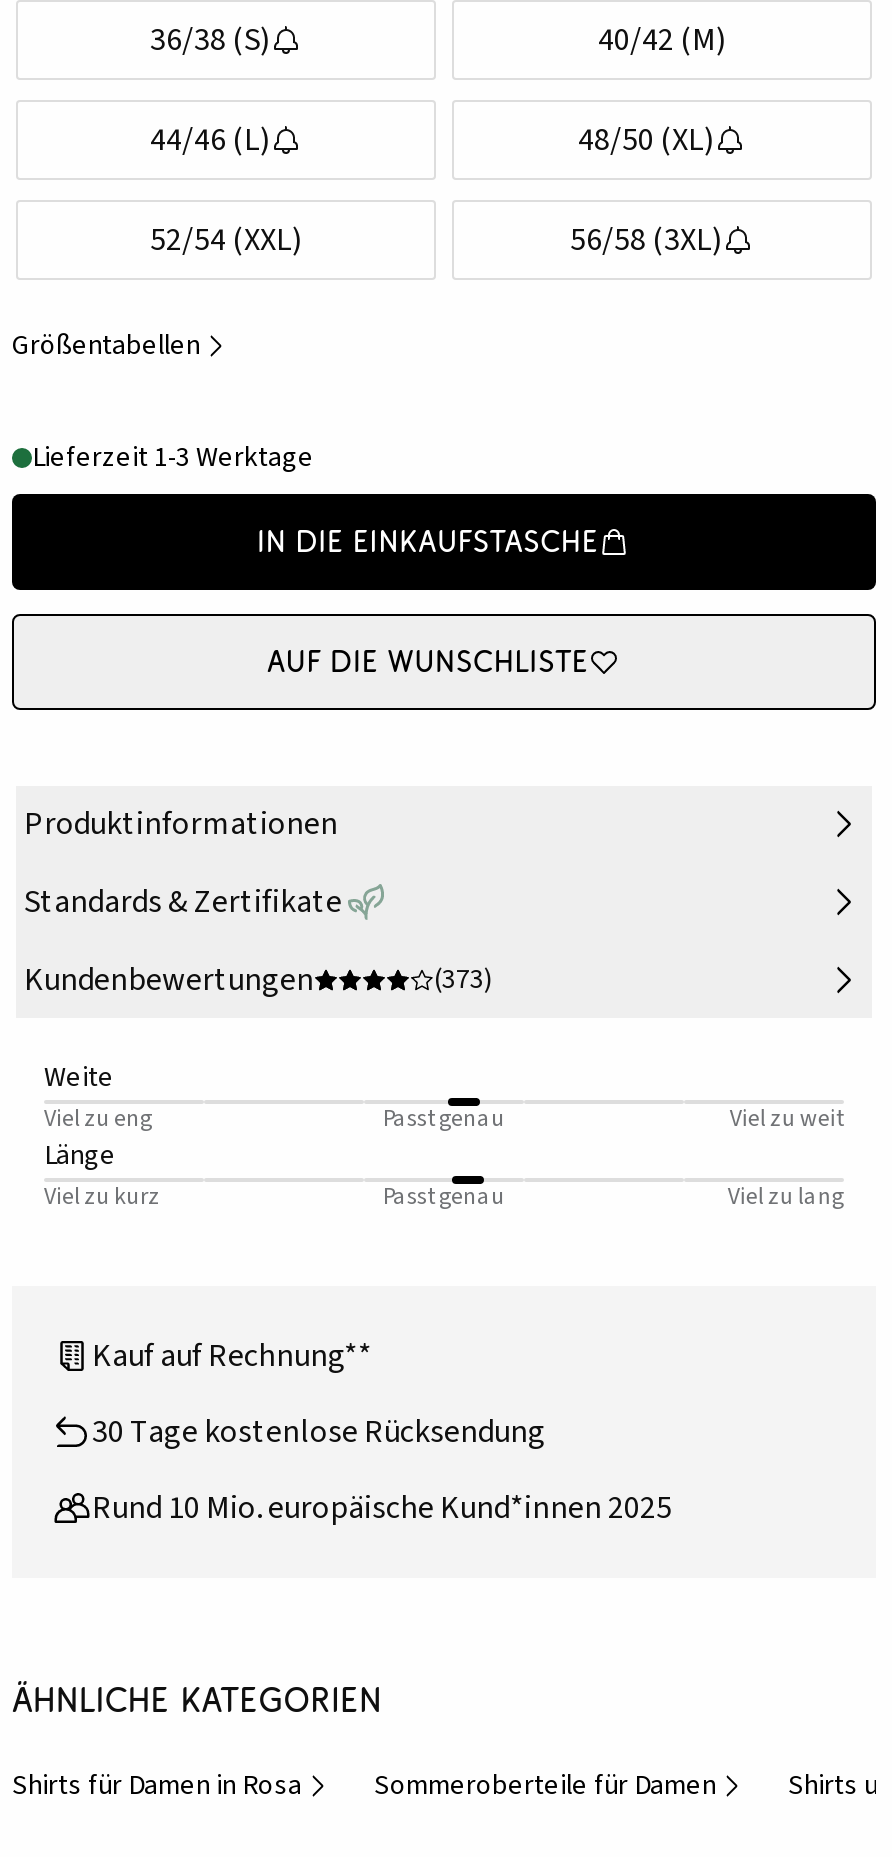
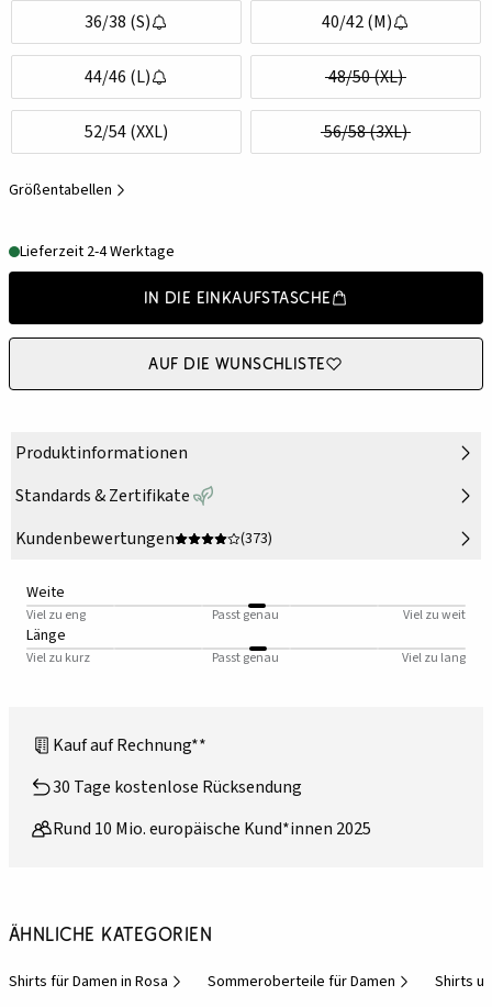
- Lieferzeit 1-3 Werktage
+ Lieferzeit 2-4 Werktage
